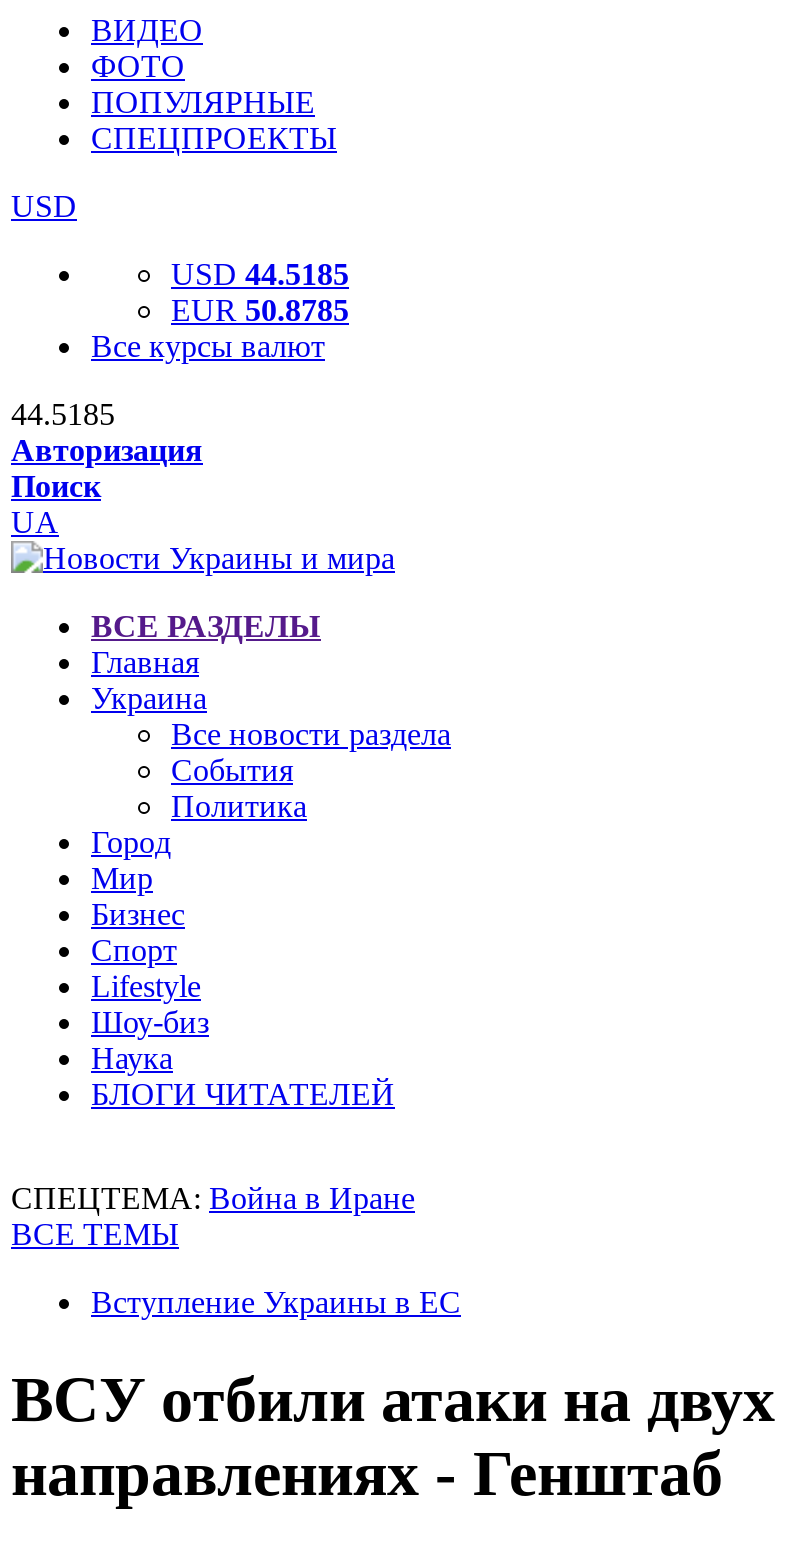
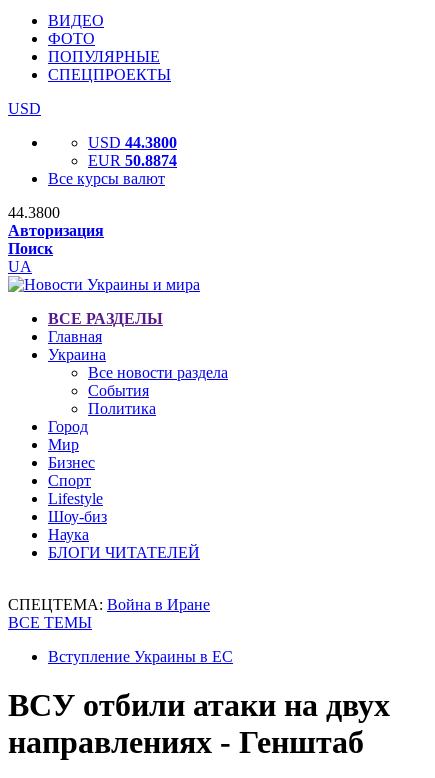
- USD 44.5185
+ USD 44.3800

- EUR 50.8785
+ EUR 50.8874

- 44.5185
+ 44.3800
